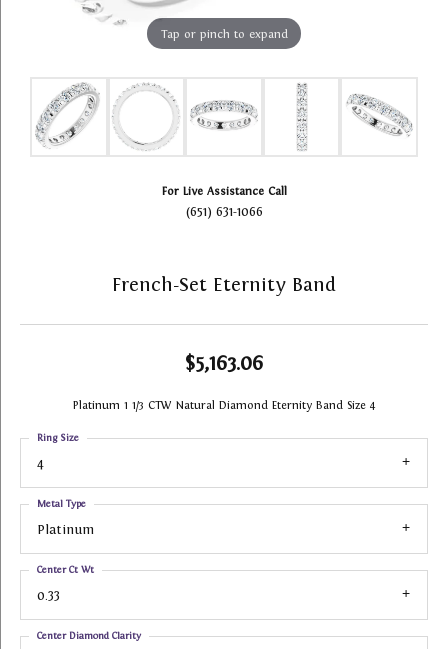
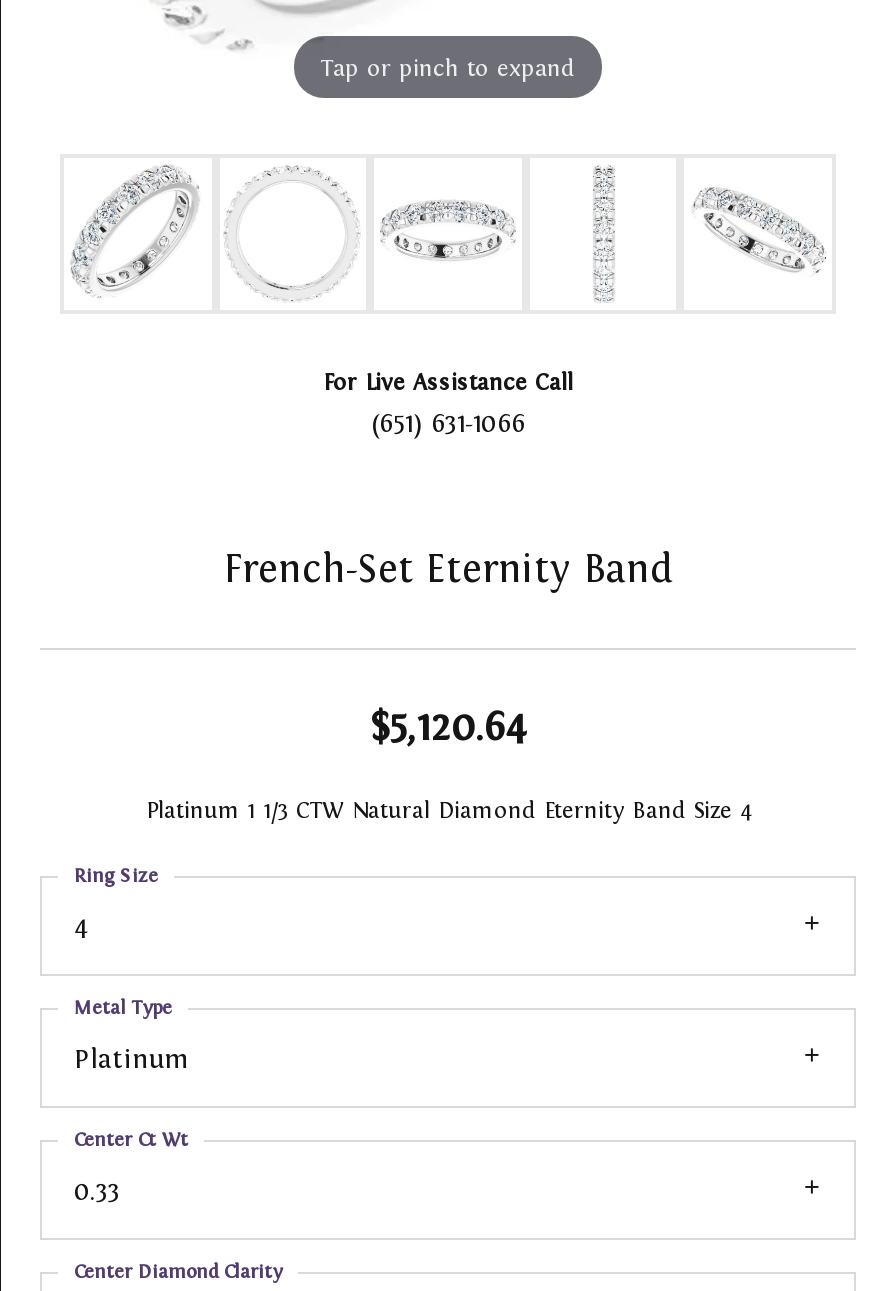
- $5,163.06
+ $5,120.64
